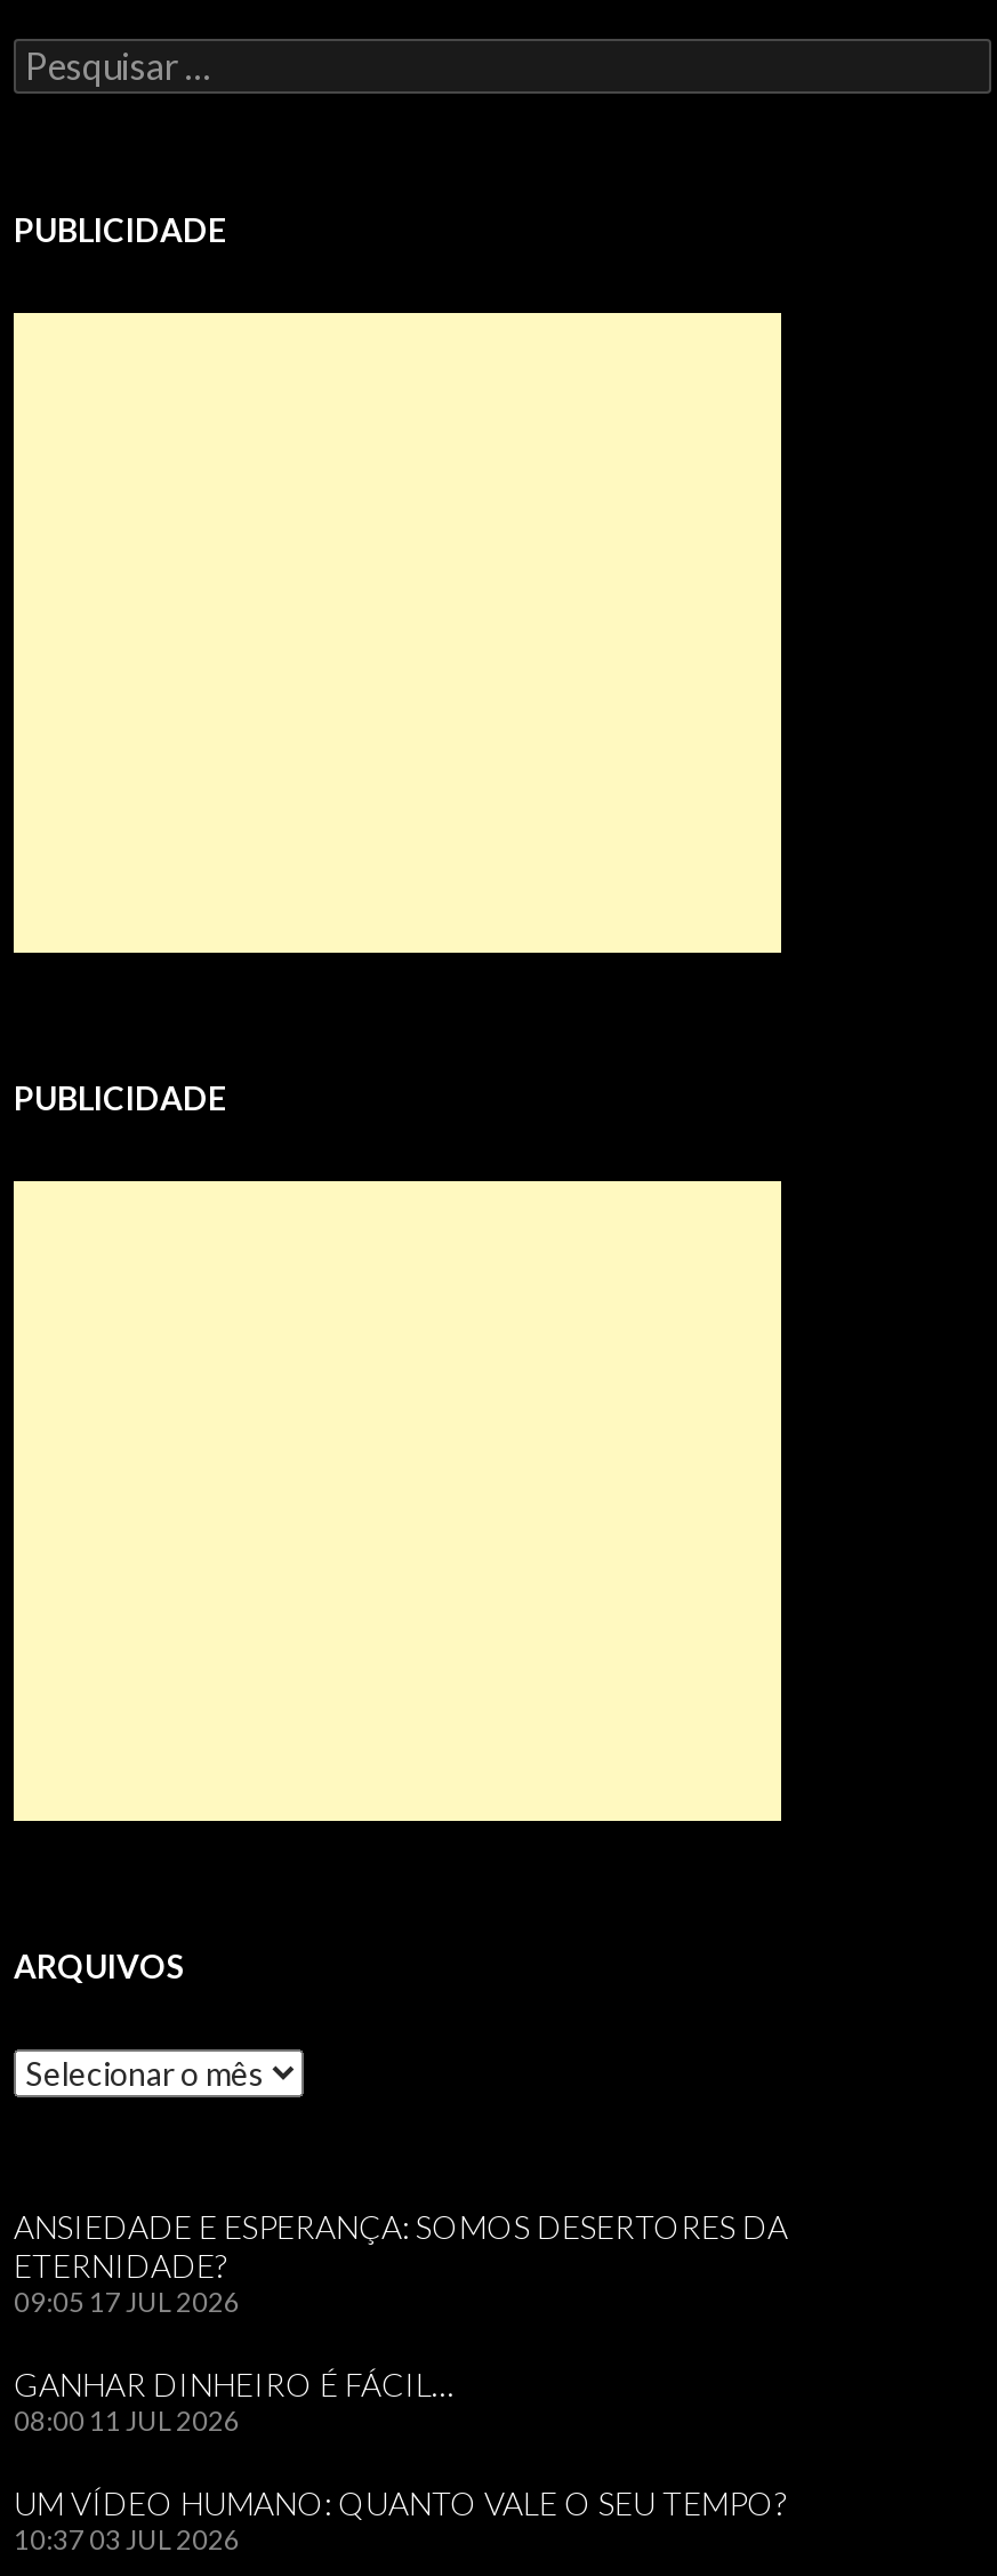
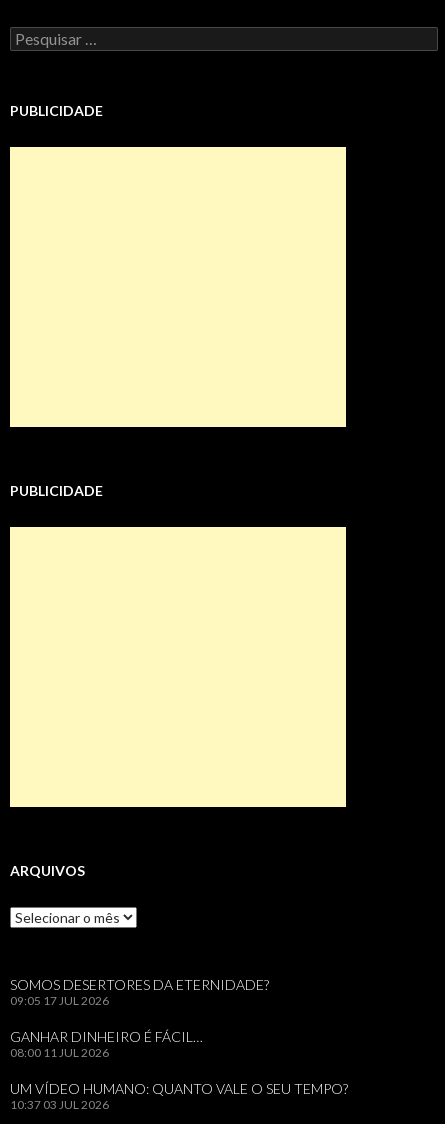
- ANSIEDADE E ESPERANÇA: SOMOS DESERTORES DA
- ETERNIDADE?
+ SOMOS DESERTORES DA ETERNIDADE?
